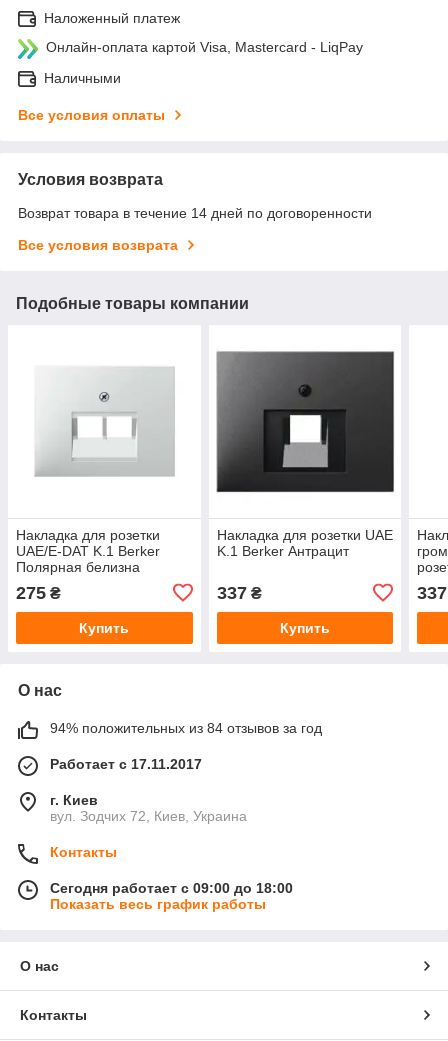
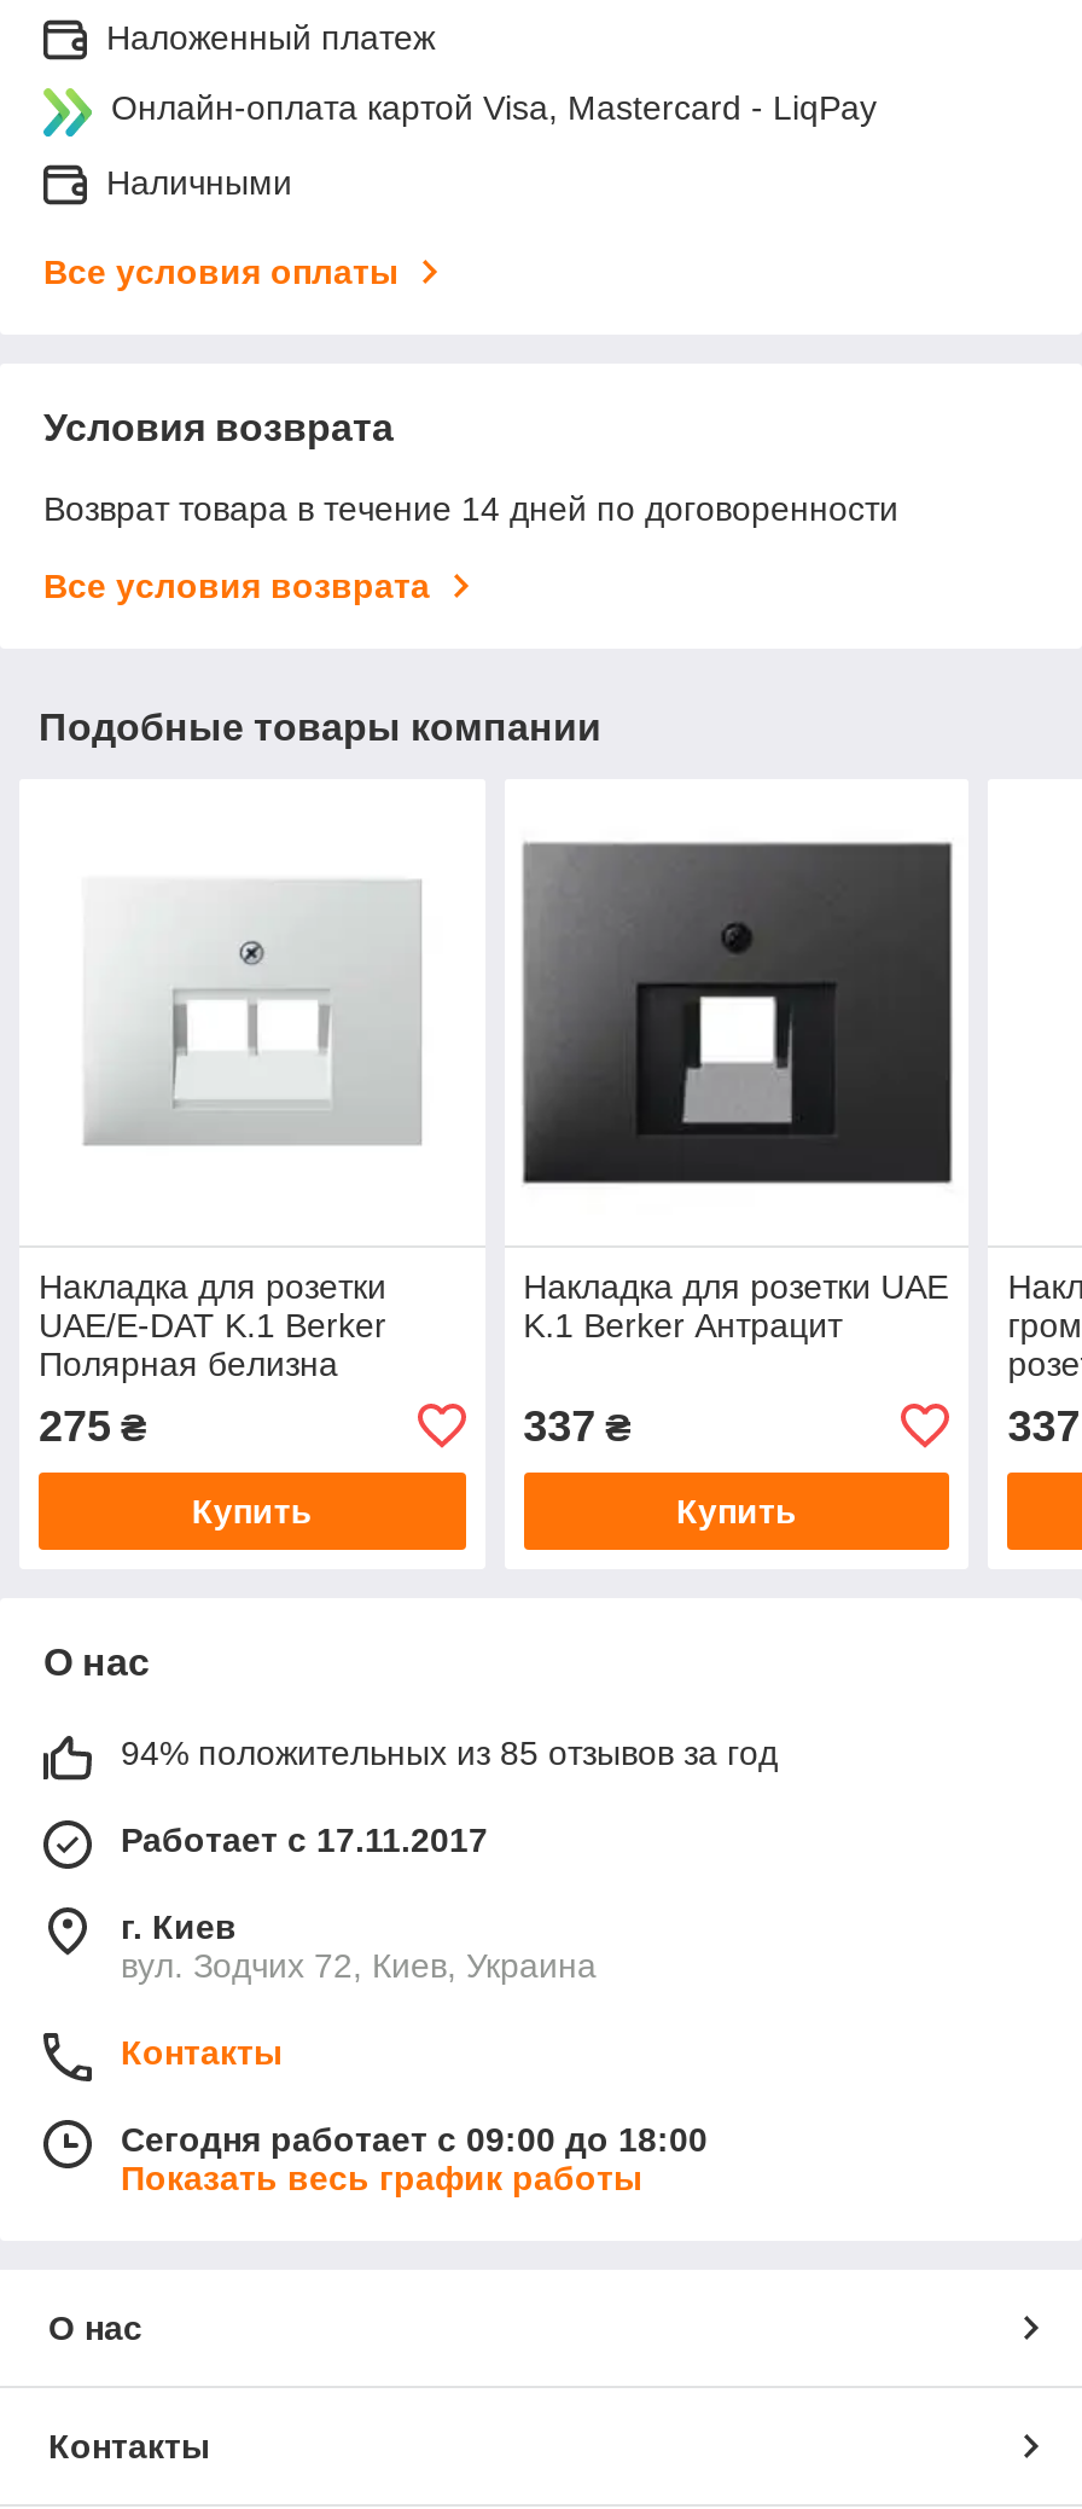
- 94% положительных из 84 отзывов за год
+ 94% положительных из 85 отзывов за год
